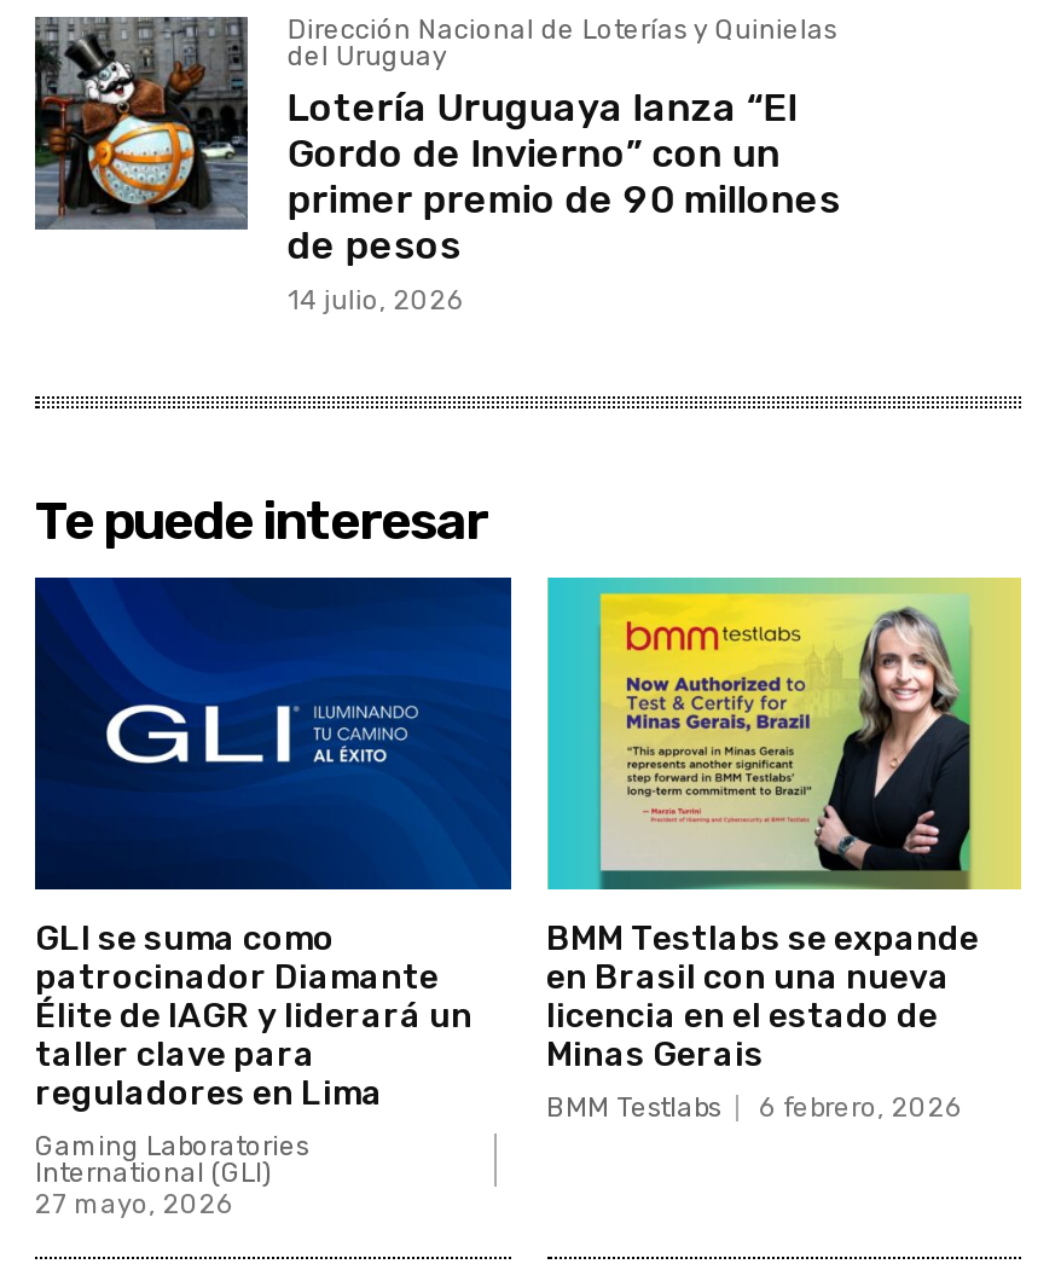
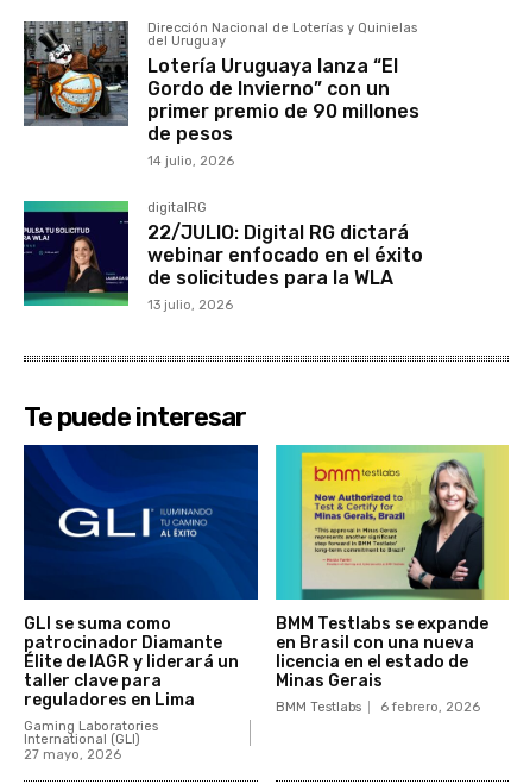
+ [image]
+ digitalRG
+ 22/JULIO: Digital RG dictará
+ webinar enfocado en el éxito
+ de solicitudes para la WLA
+ 13 julio, 2026
